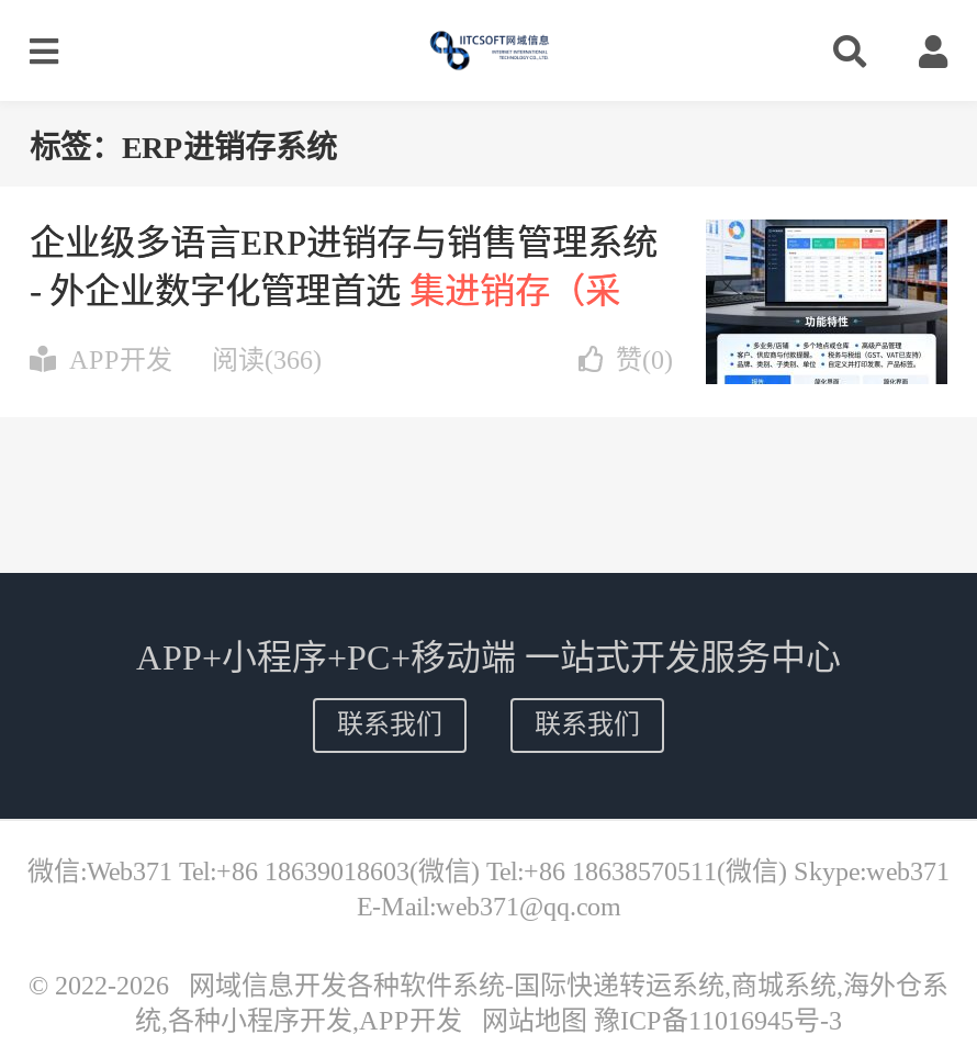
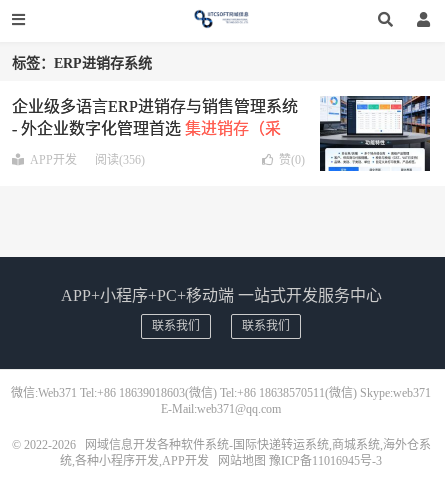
- APP开发 阅读(366)
+ APP开发 阅读(356)
